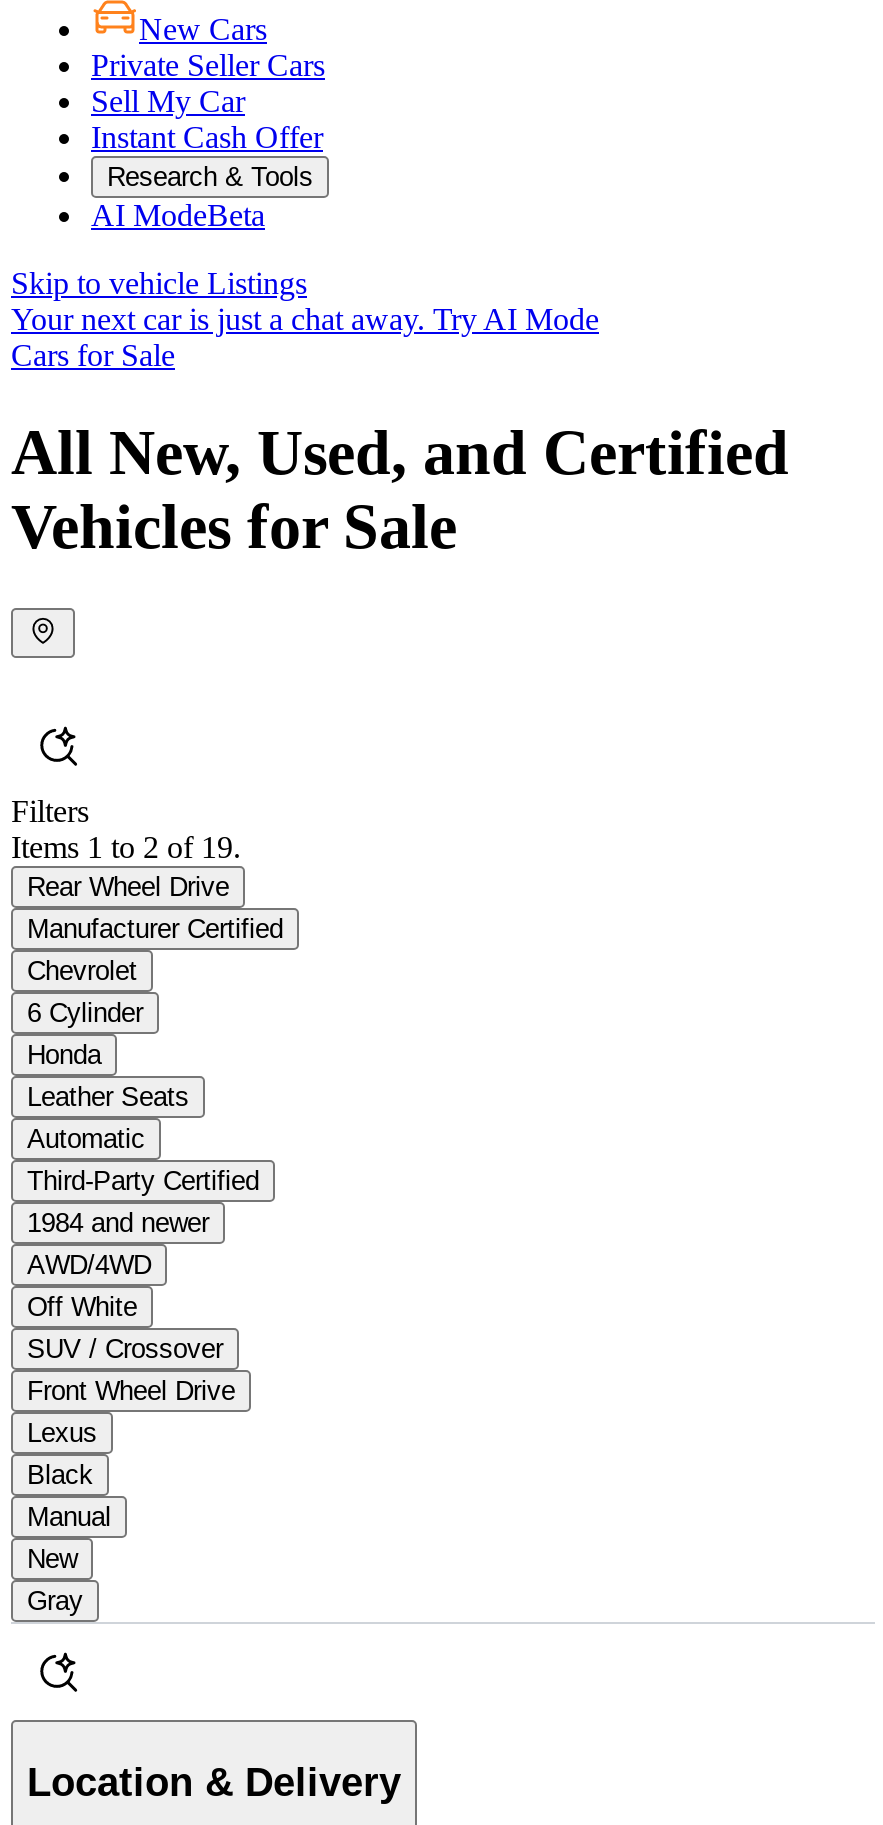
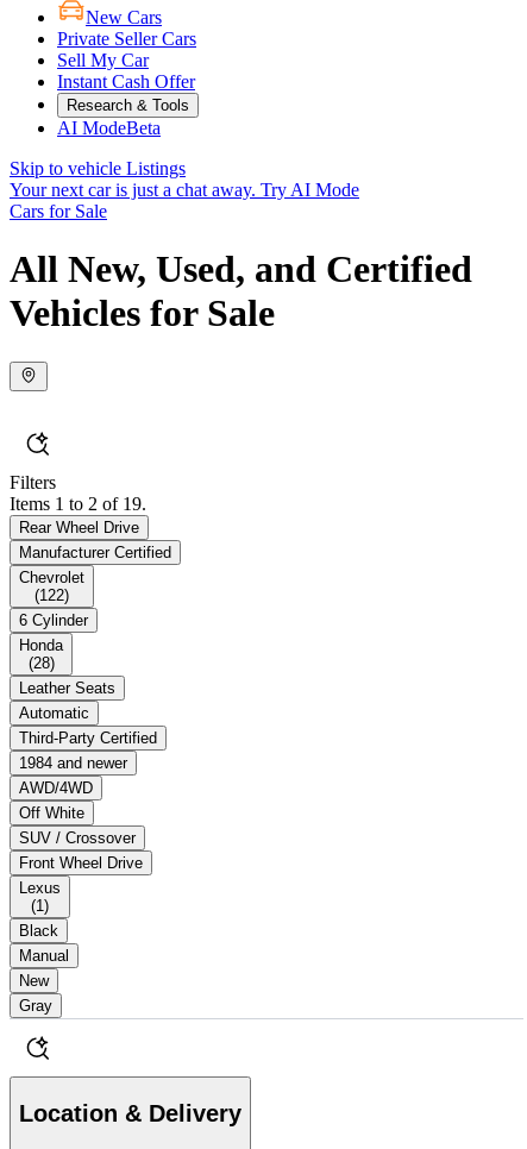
+ (122)

+ (28)

+ (1)
